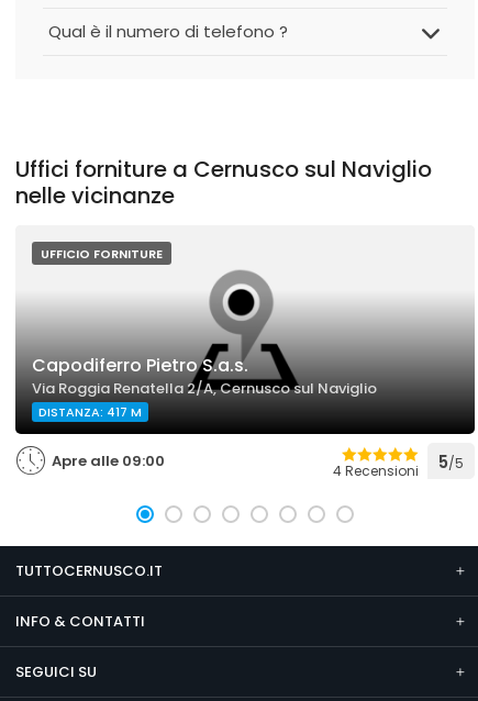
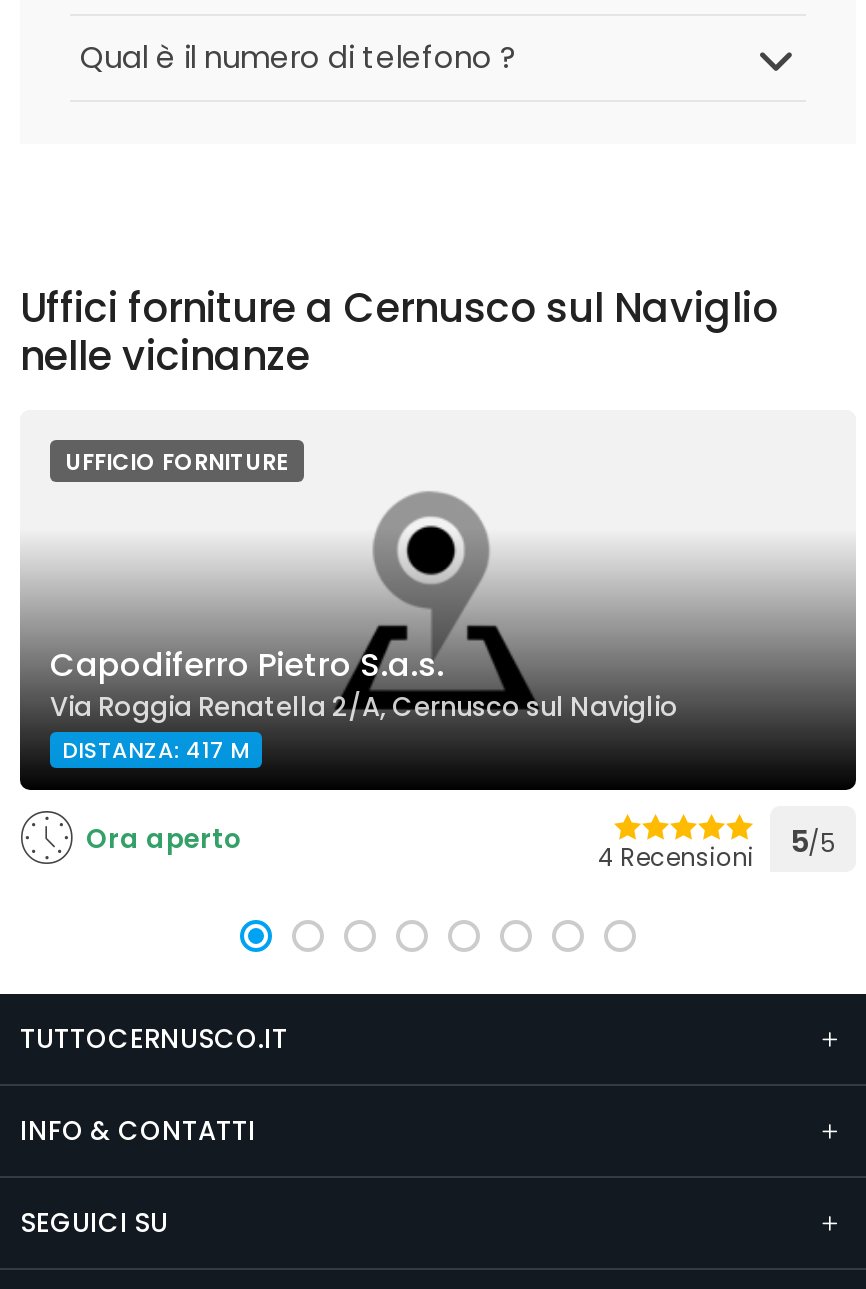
- Apre alle 09:00
+ Ora aperto
